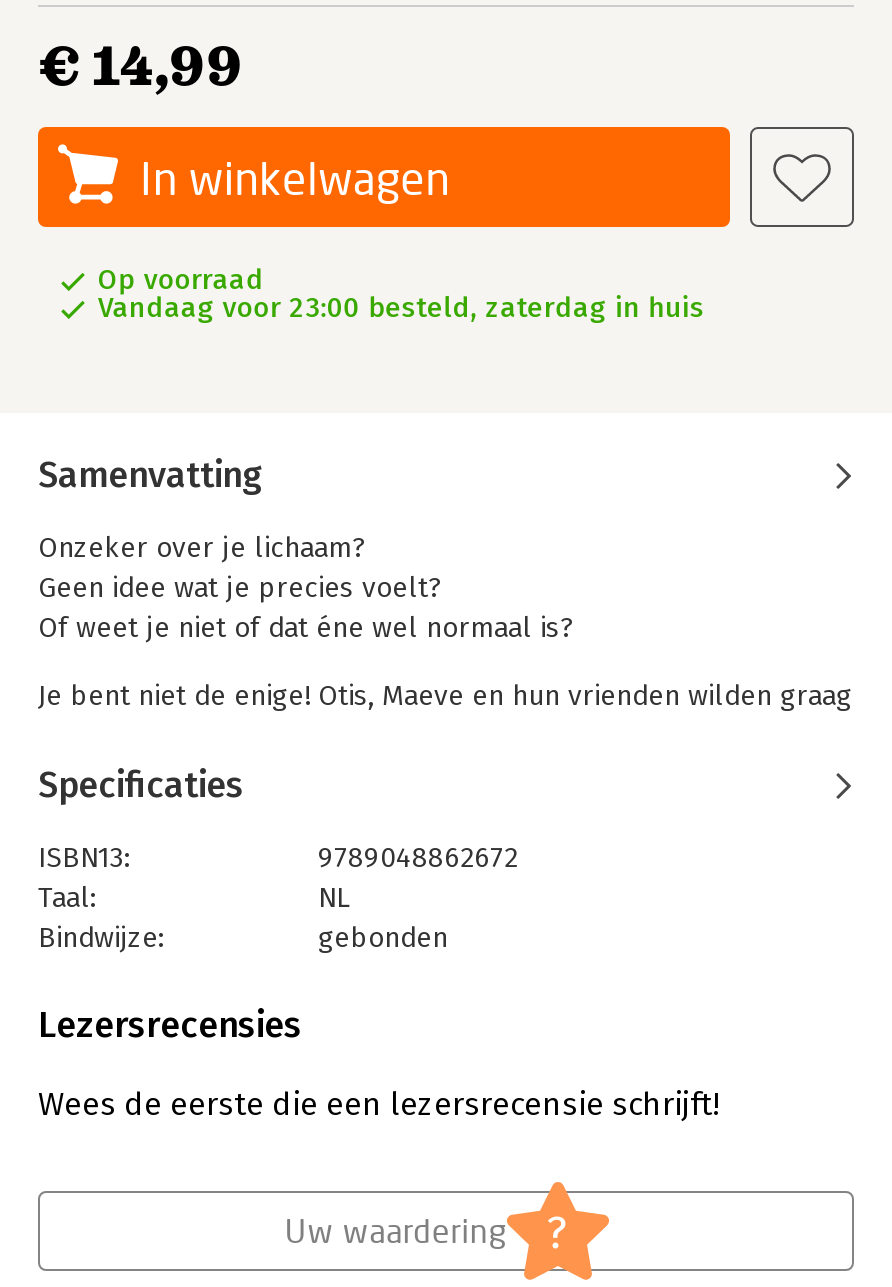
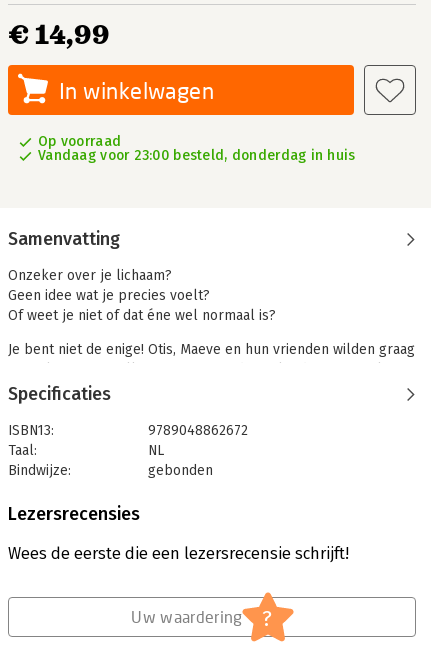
- Vandaag voor 23:00 besteld, zaterdag in huis
+ Vandaag voor 23:00 besteld, donderdag in huis
